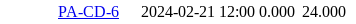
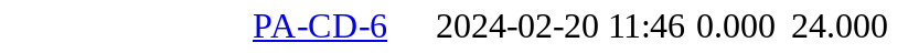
- PA-CD-6 2024-02-21 12:00 0.000 24.000
+ PA-CD-6 2024-02-20 11:46 0.000 24.000
